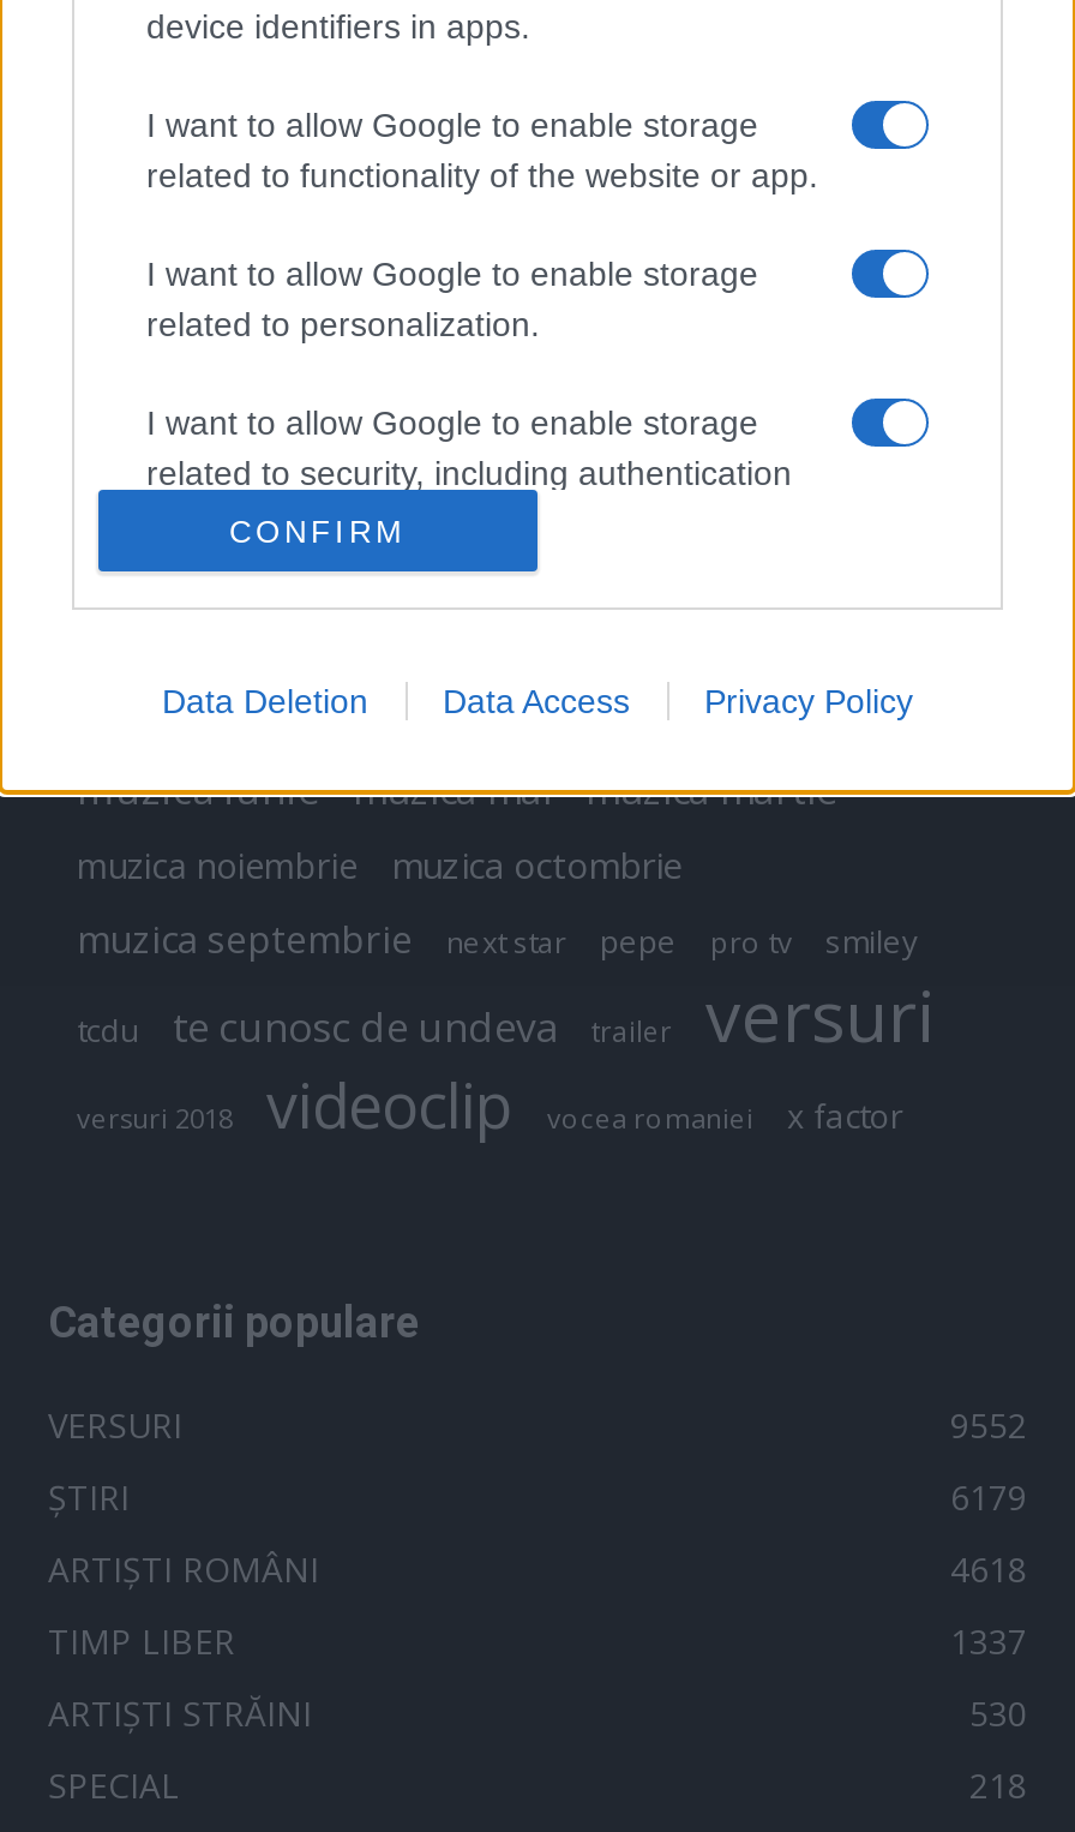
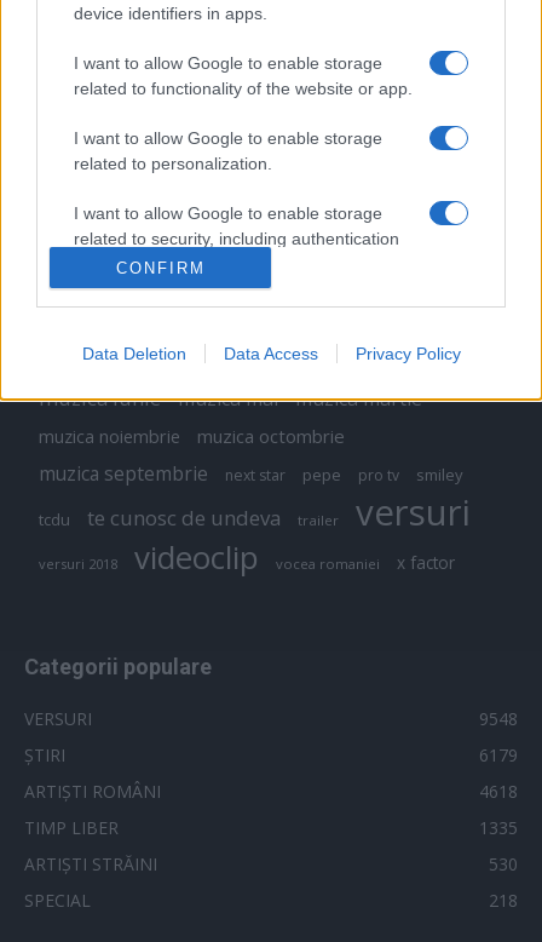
- 9552
+ 9548

- 1337
+ 1335
